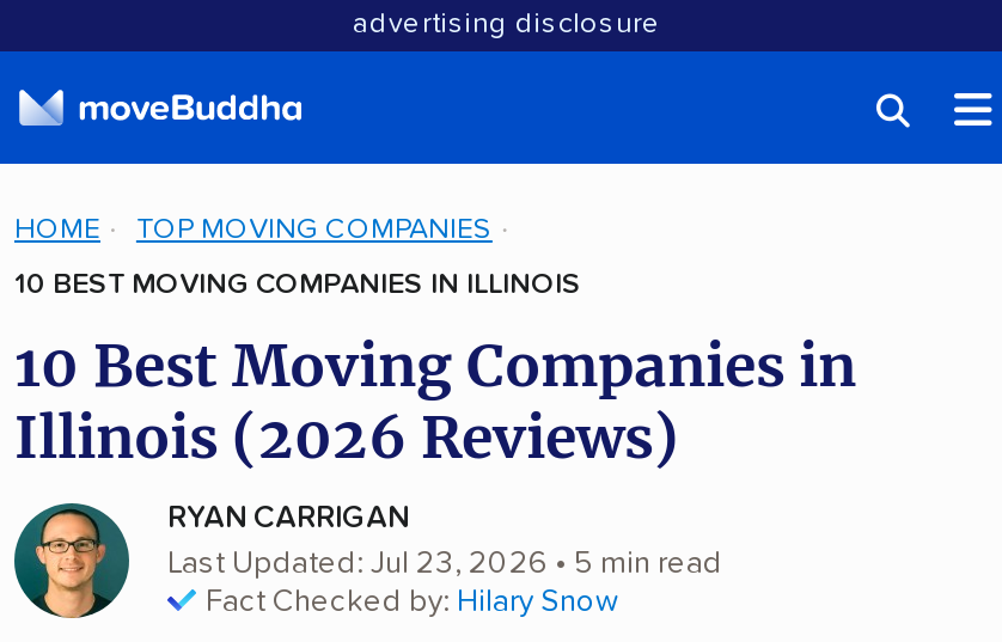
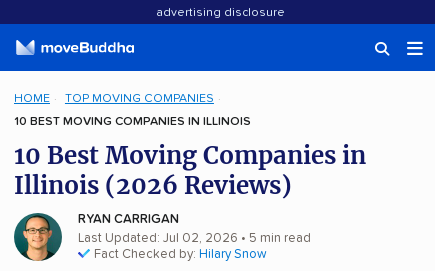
- Last Updated: Jul 23, 2026 • 5 min read
+ Last Updated: Jul 02, 2026 • 5 min read
